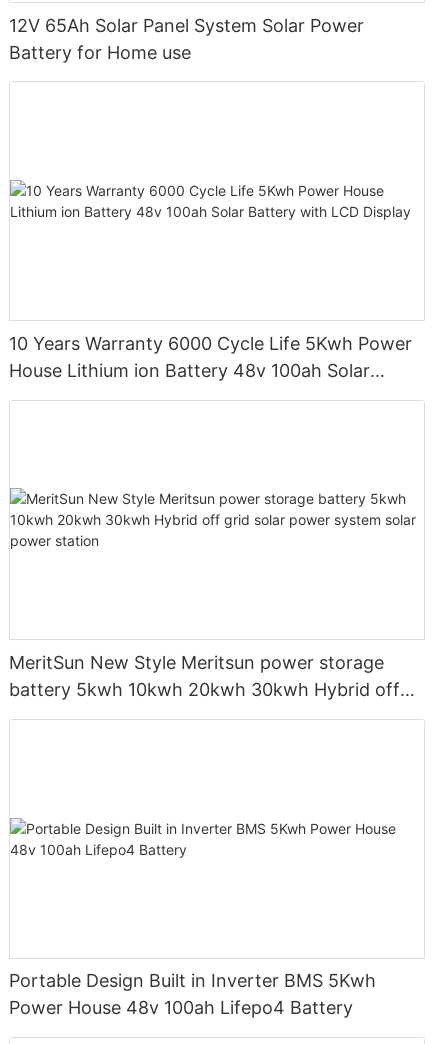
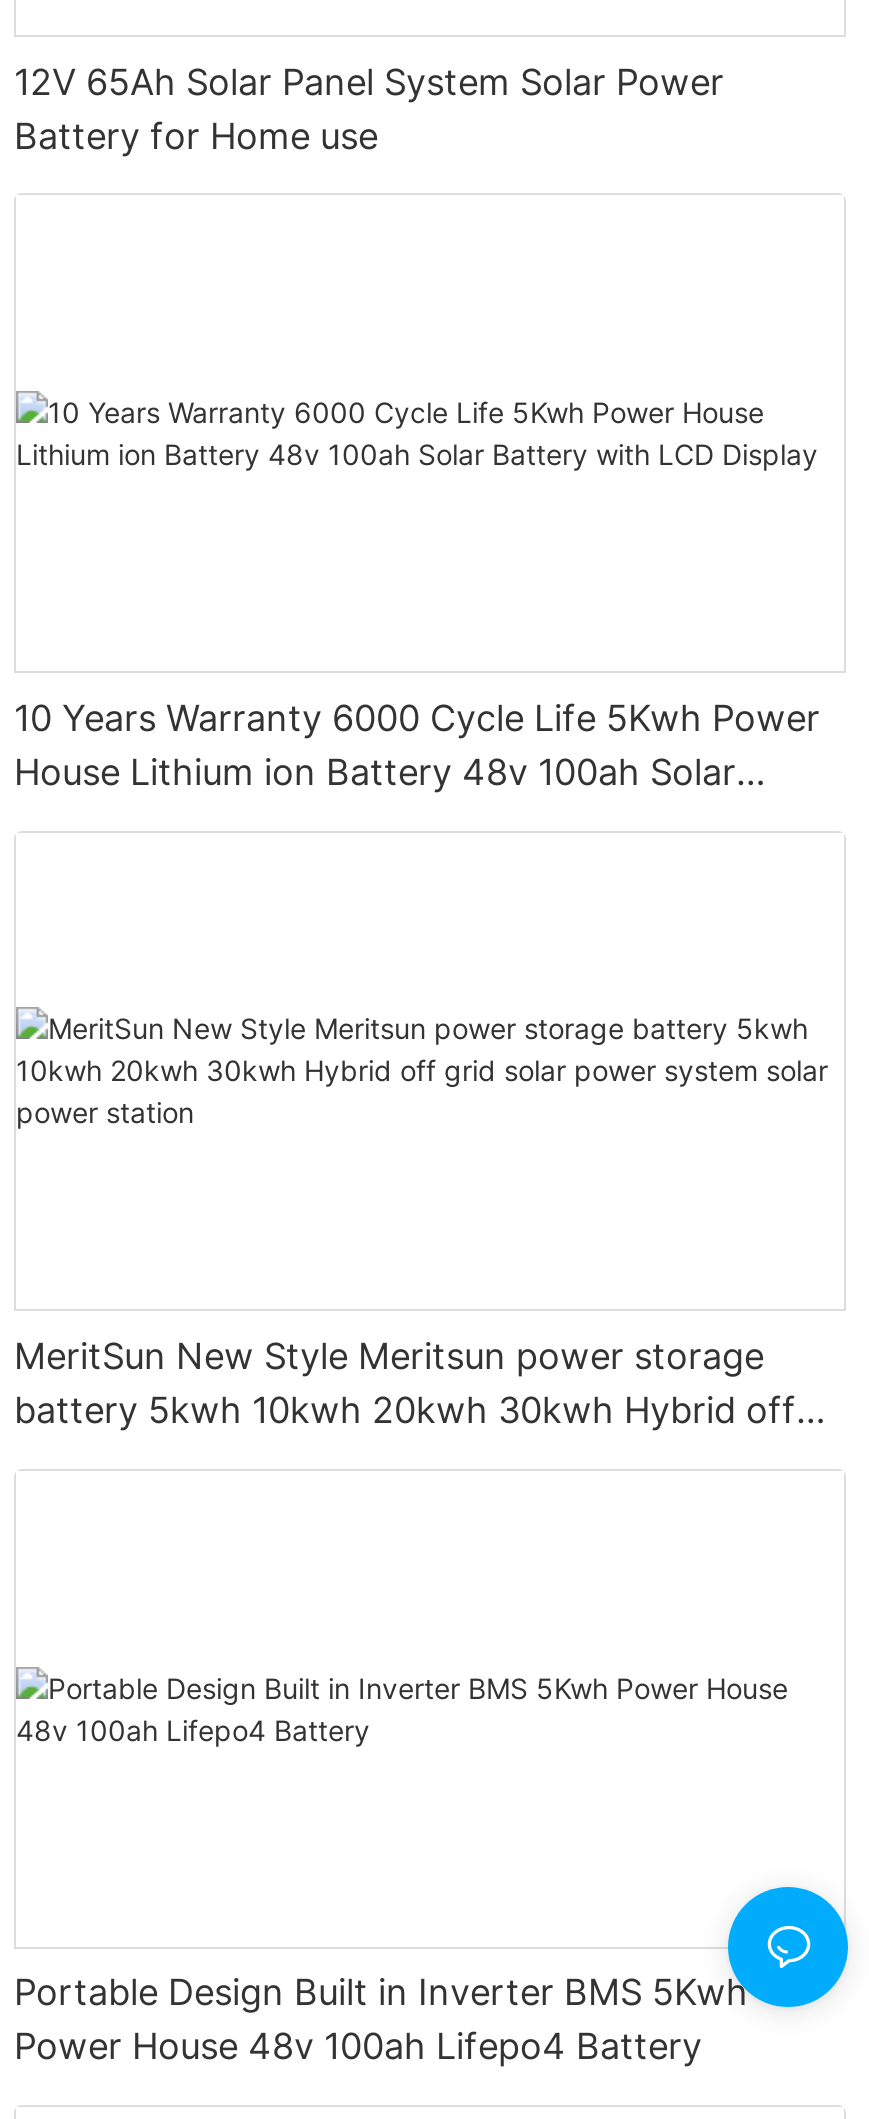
+ [image]
